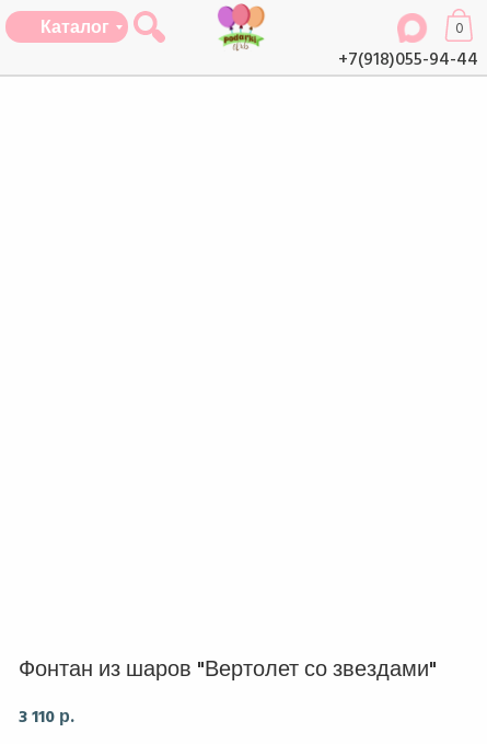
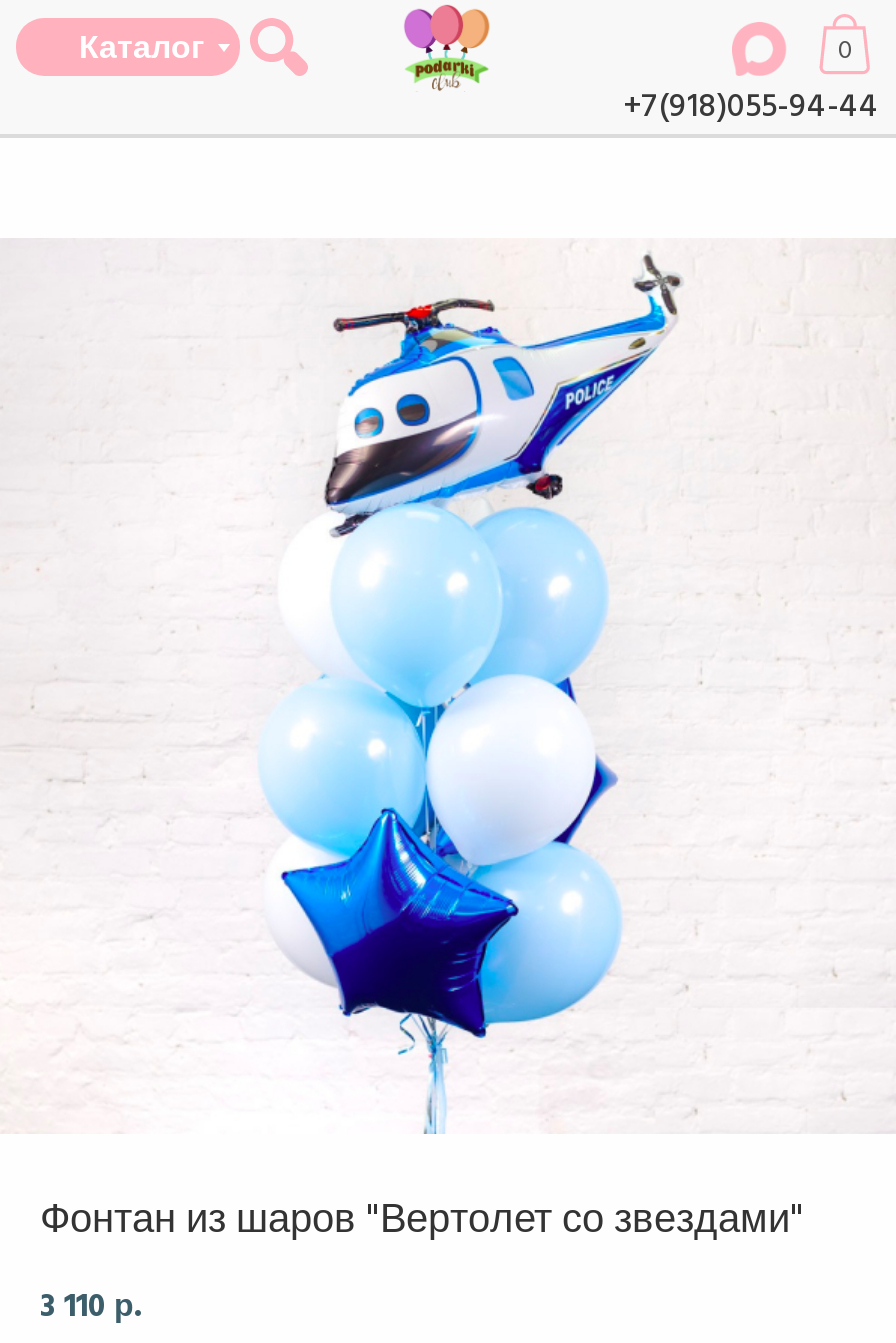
+ [image]
